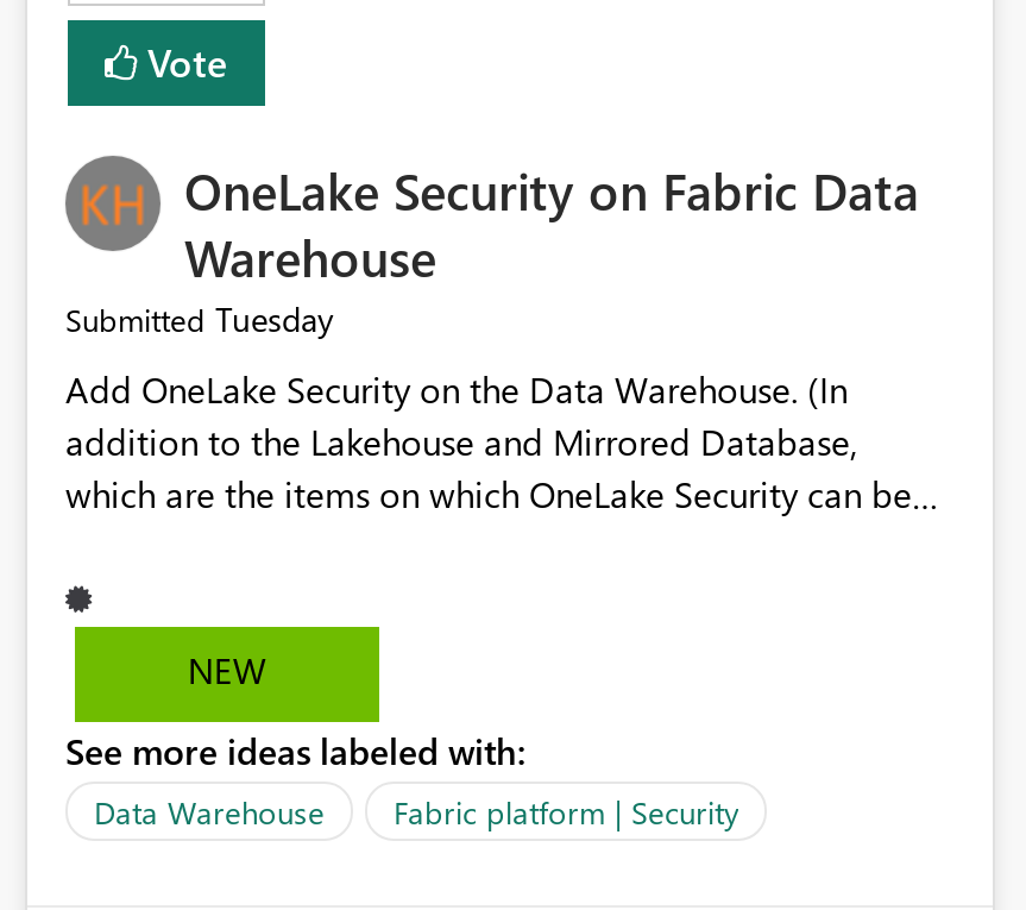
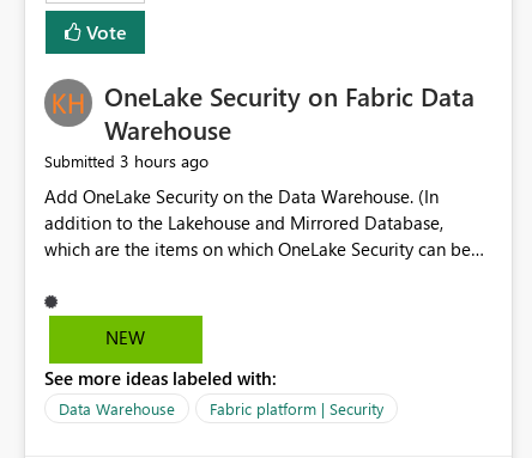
- Submitted Tuesday
+ Submitted 3 hours ago
